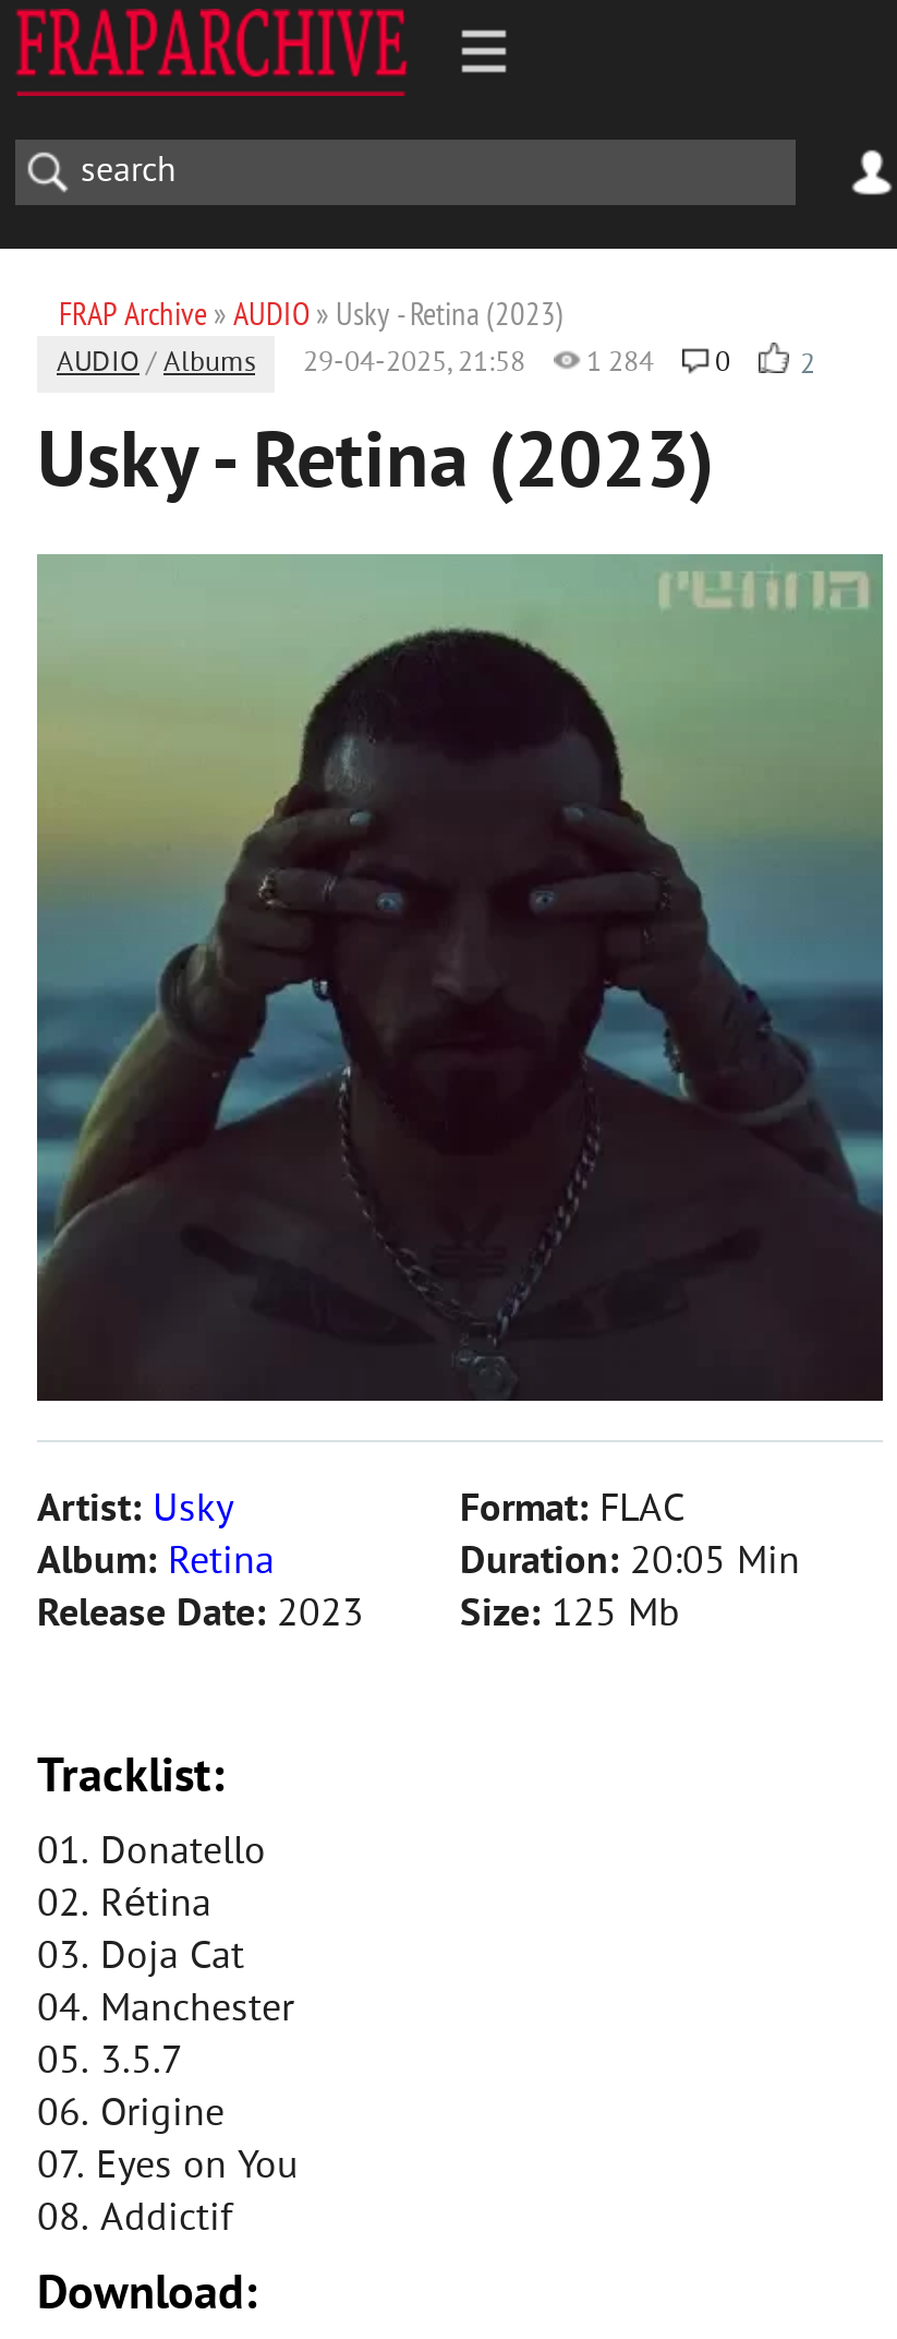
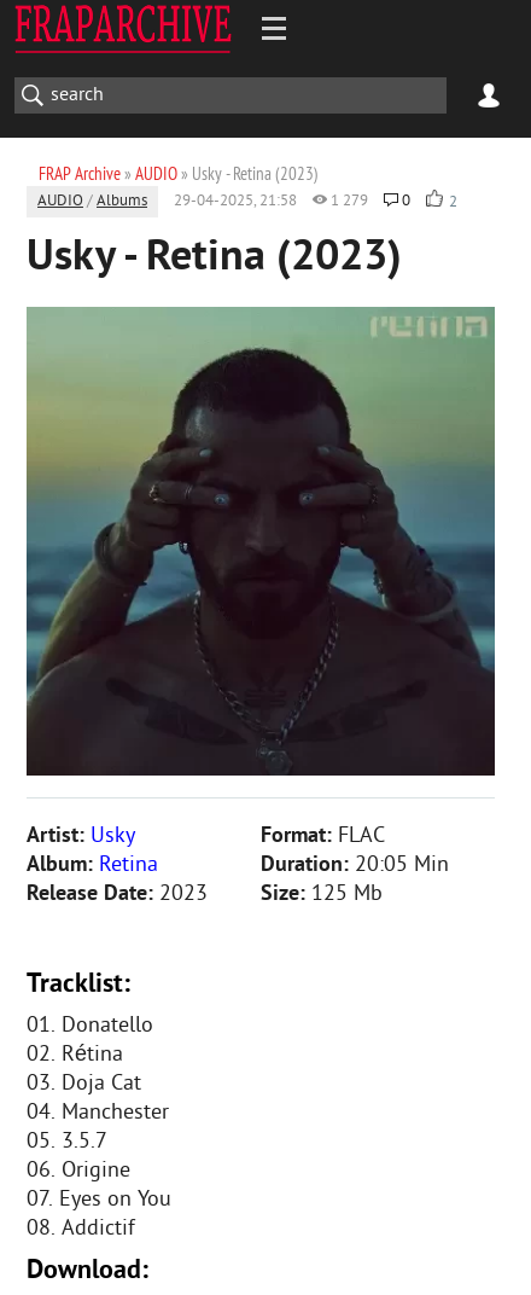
- AUDIO / Albums 29-04-2025, 21:58 1 284 0 2
+ AUDIO / Albums 29-04-2025, 21:58 1 279 0 2
